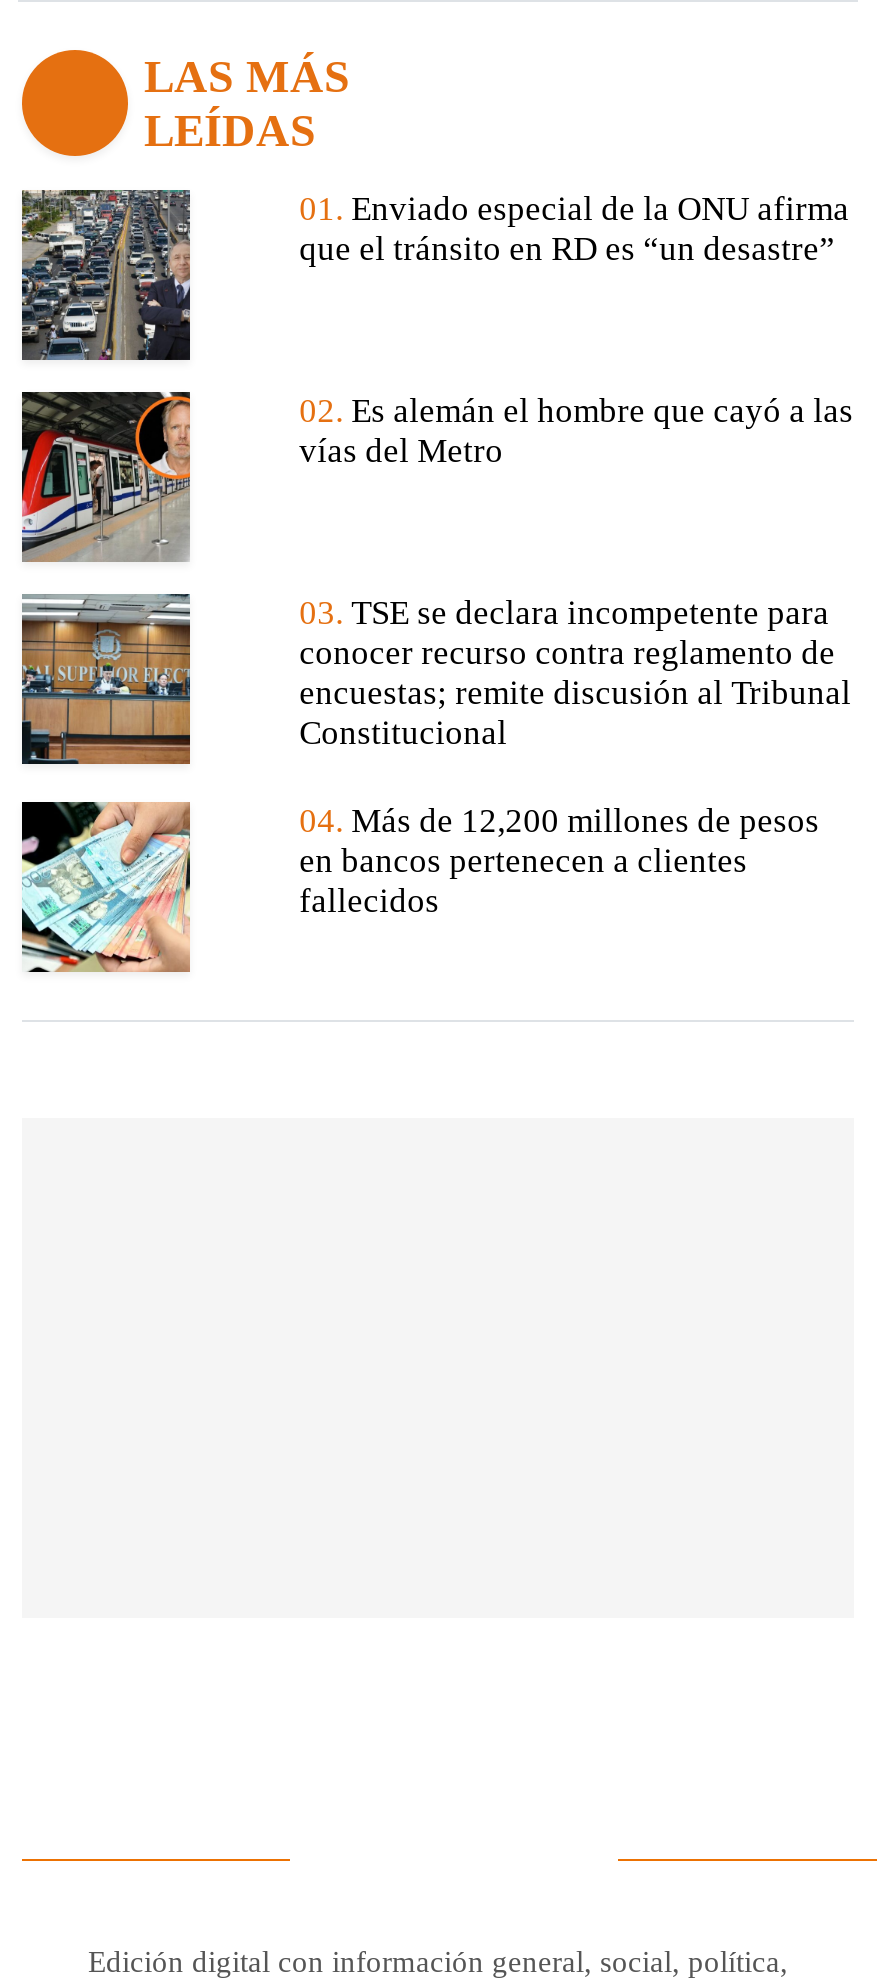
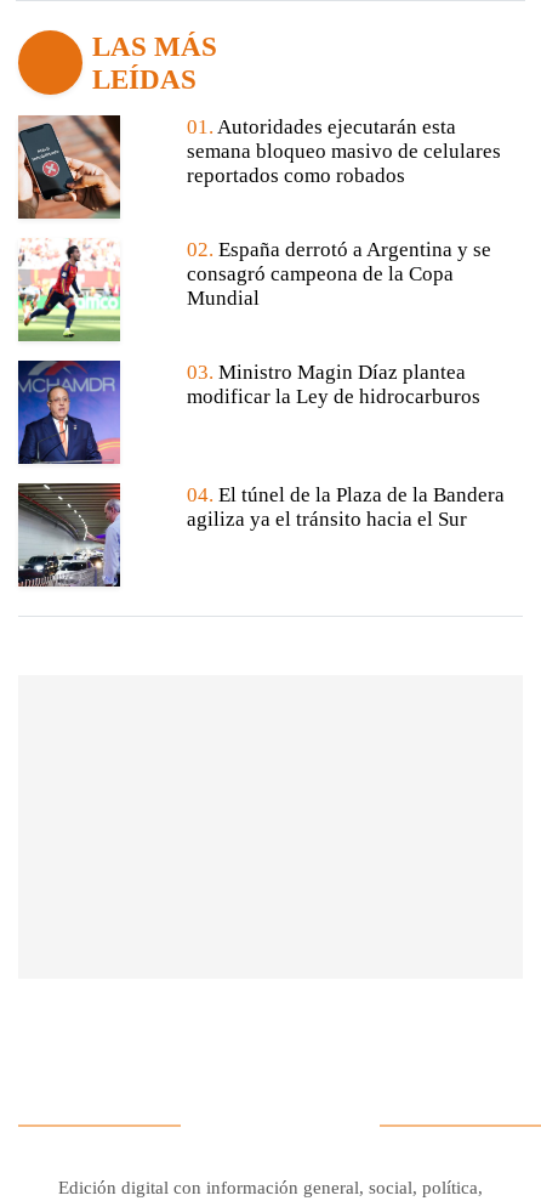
- [image]
+ [image]

- 01. Enviado especial de la ONU afirma
- que el tránsito en RD es “un desastre”
+ 01. Autoridades ejecutarán esta
+ semana bloqueo masivo de celulares
+ reportados como robados

- [image]
+ [image]

- 02. Es alemán el hombre que cayó a las
- vías del Metro
+ 02. España derrotó a Argentina y se
+ consagró campeona de la Copa
+ Mundial

- [image]
+ [image]

- 03. TSE se declara incompetente para
- conocer recurso contra reglamento de
- encuestas; remite discusión al Tribunal
- Constitucional
+ 03. Ministro Magin Díaz plantea
+ modificar la Ley de hidrocarburos

- [image]
+ [image]

- 04. Más de 12,200 millones de pesos
- en bancos pertenecen a clientes
- fallecidos
+ 04. El túnel de la Plaza de la Bandera
+ agiliza ya el tránsito hacia el Sur
